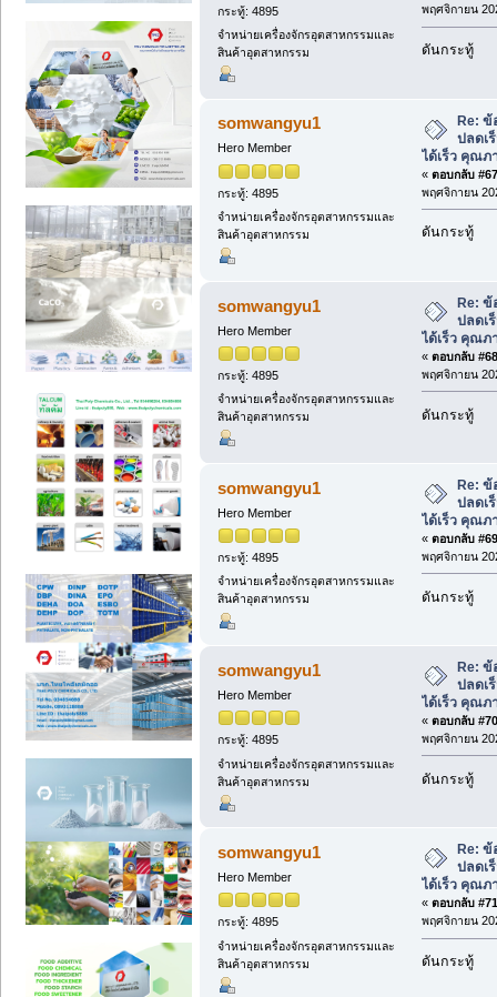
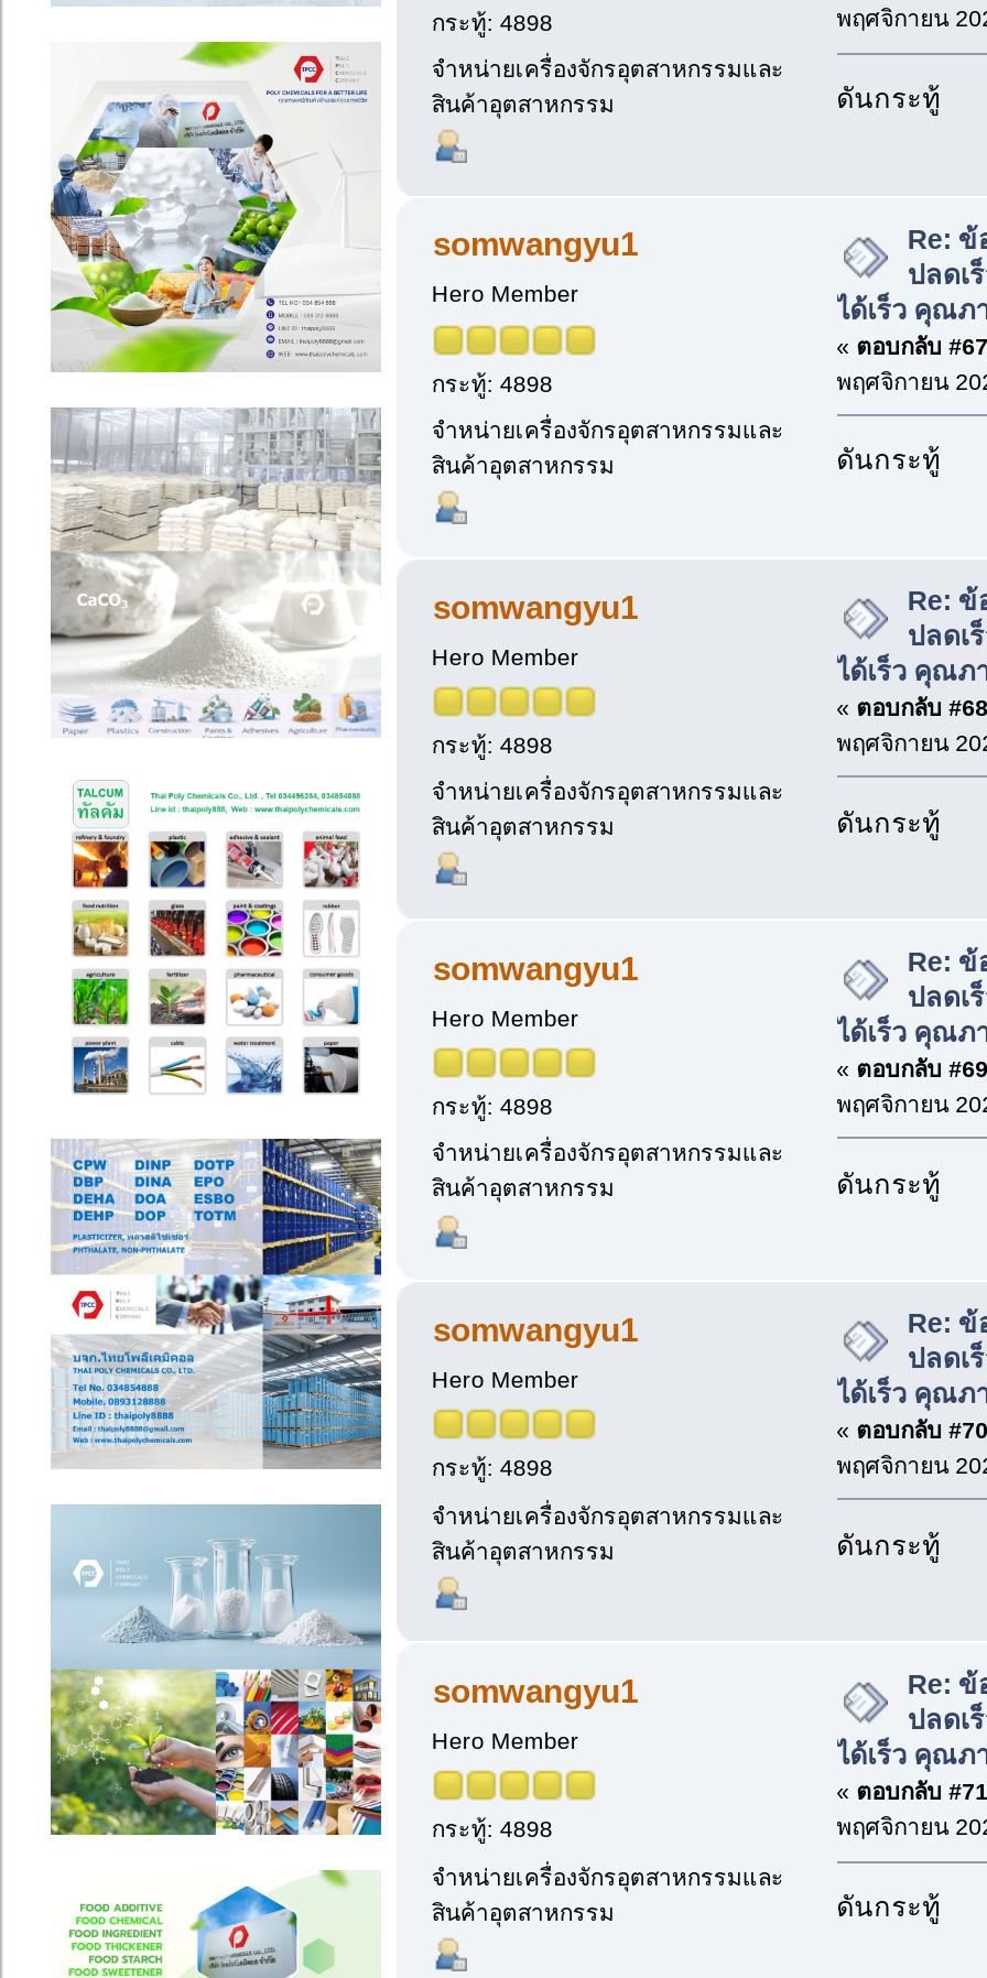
- กระทู้: 4895
+ กระทู้: 4898

- กระทู้: 4895
+ กระทู้: 4898

- กระทู้: 4895
+ กระทู้: 4898

- กระทู้: 4895
+ กระทู้: 4898

- กระทู้: 4895
+ กระทู้: 4898

- กระทู้: 4895
+ กระทู้: 4898
